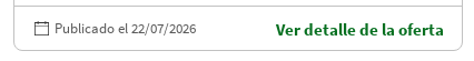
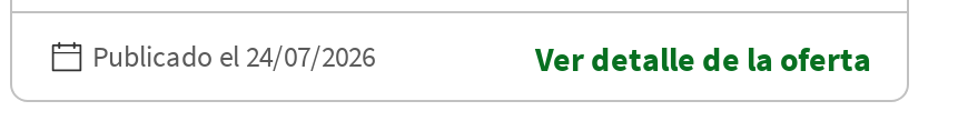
- Publicado el 22/07/2026
+ Publicado el 24/07/2026
